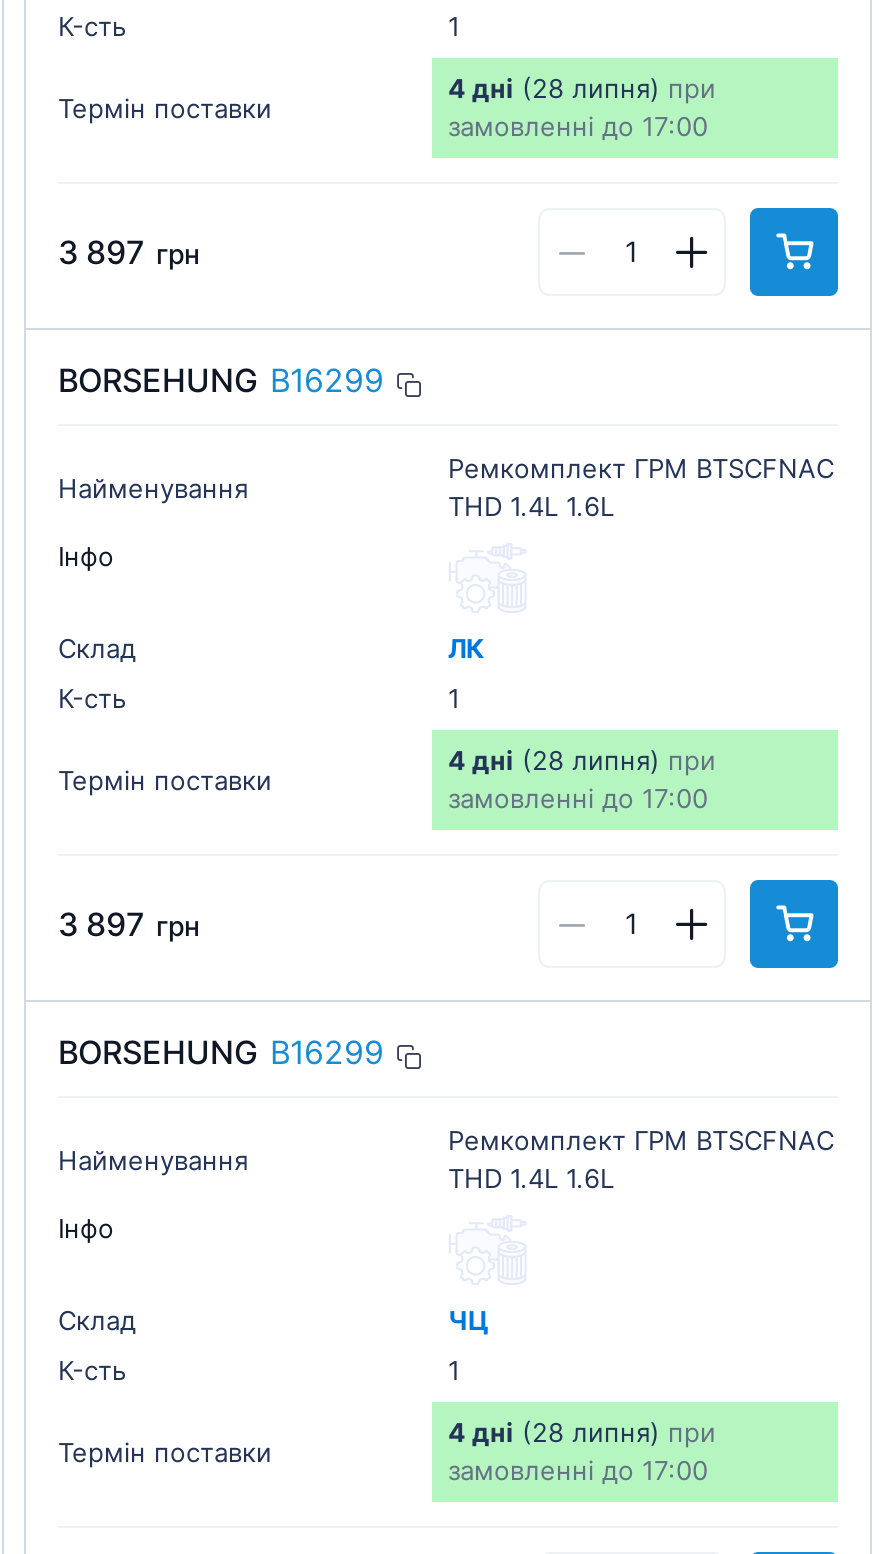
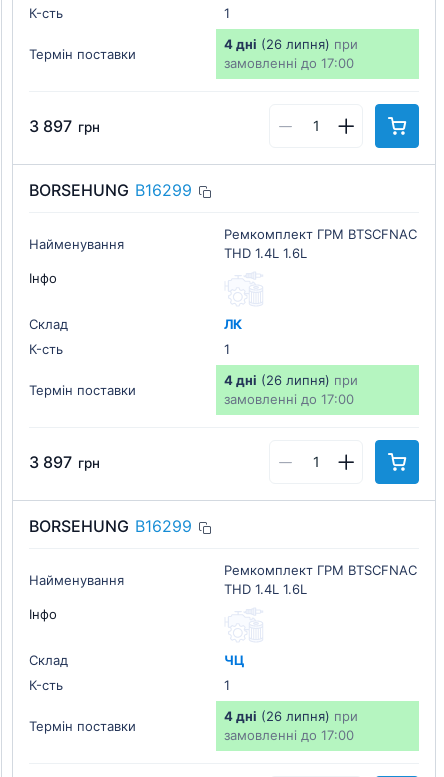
- 4 дні (28 липня) при
+ 4 дні (26 липня) при

- 4 дні (28 липня) при
+ 4 дні (26 липня) при

- 4 дні (28 липня) при
+ 4 дні (26 липня) при
